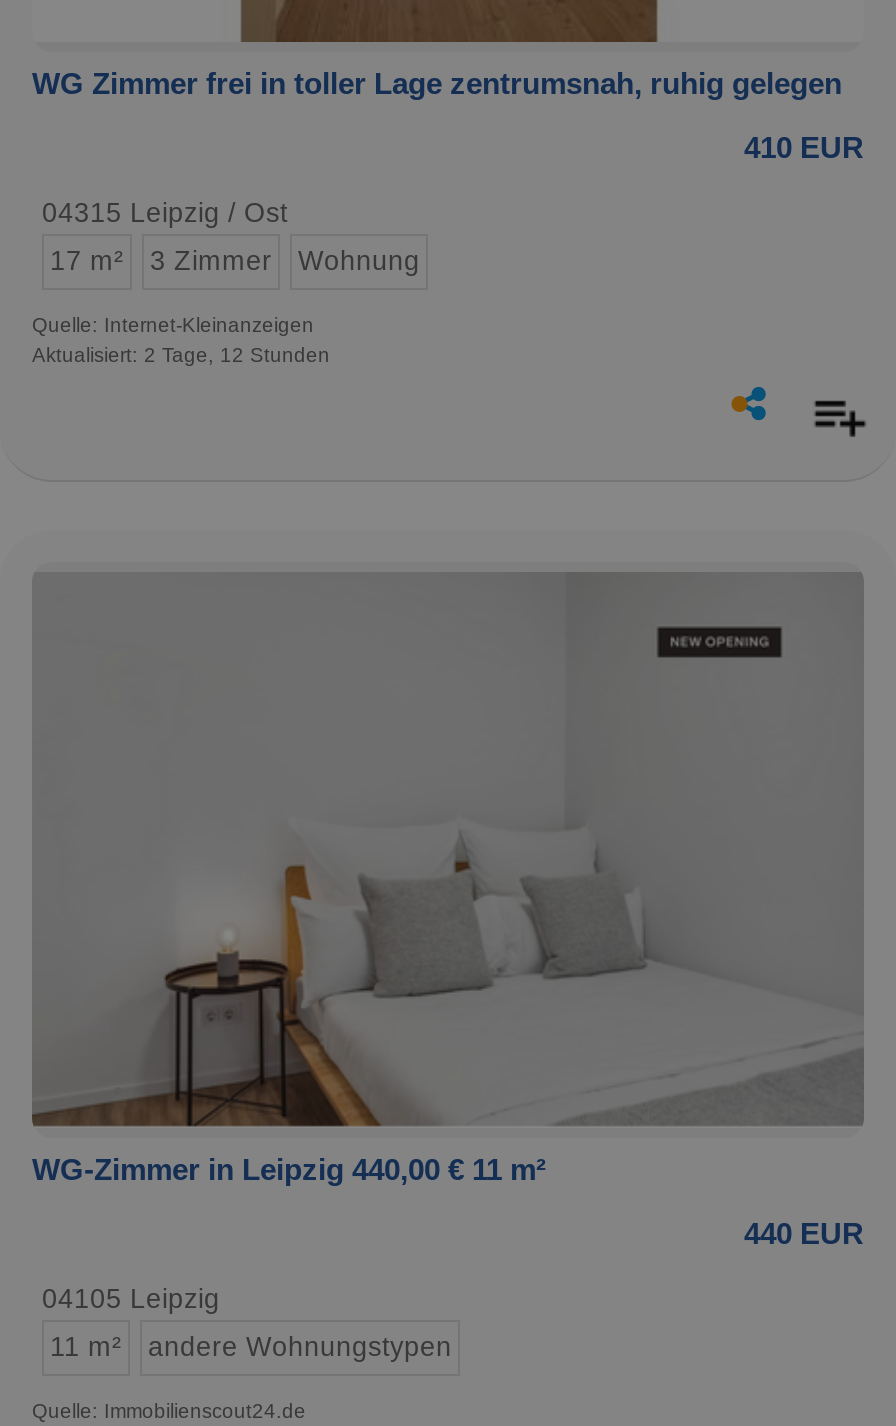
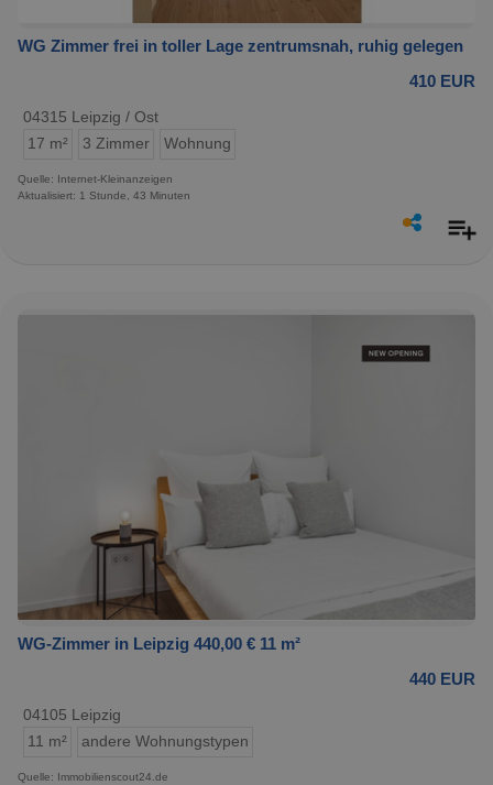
- Aktualisiert: 2 Tage, 12 Stunden
+ Aktualisiert: 1 Stunde, 43 Minuten
